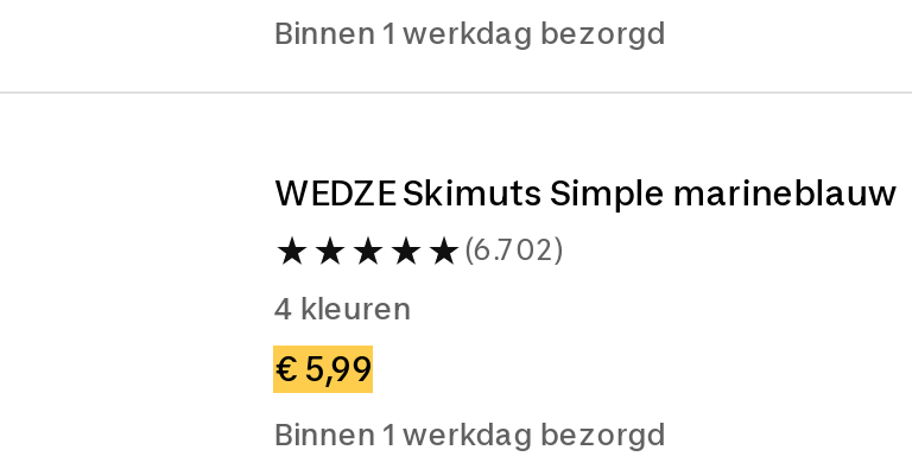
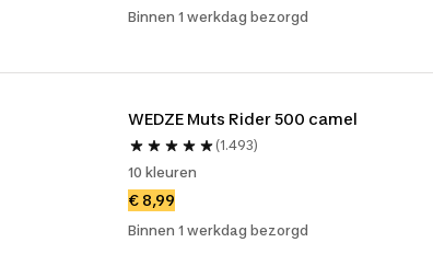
- WEDZE Skimuts Simple marineblauw
+ WEDZE Muts Rider 500 camel

- (6.702)
+ (1.493)

- 4 kleuren
+ 10 kleuren

- € 5,99
+ € 8,99
